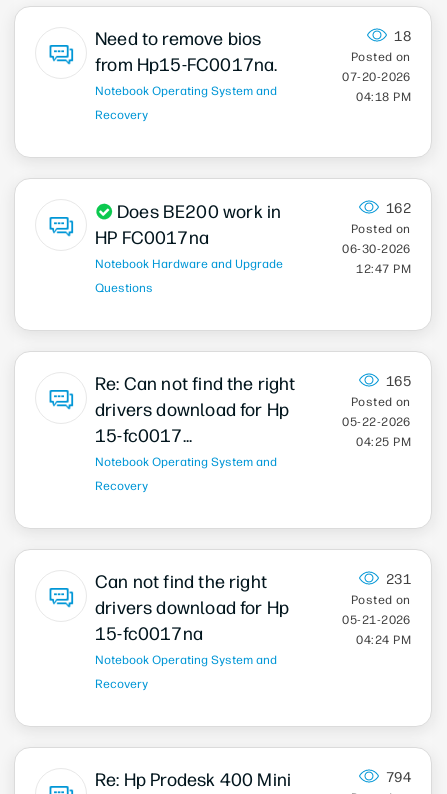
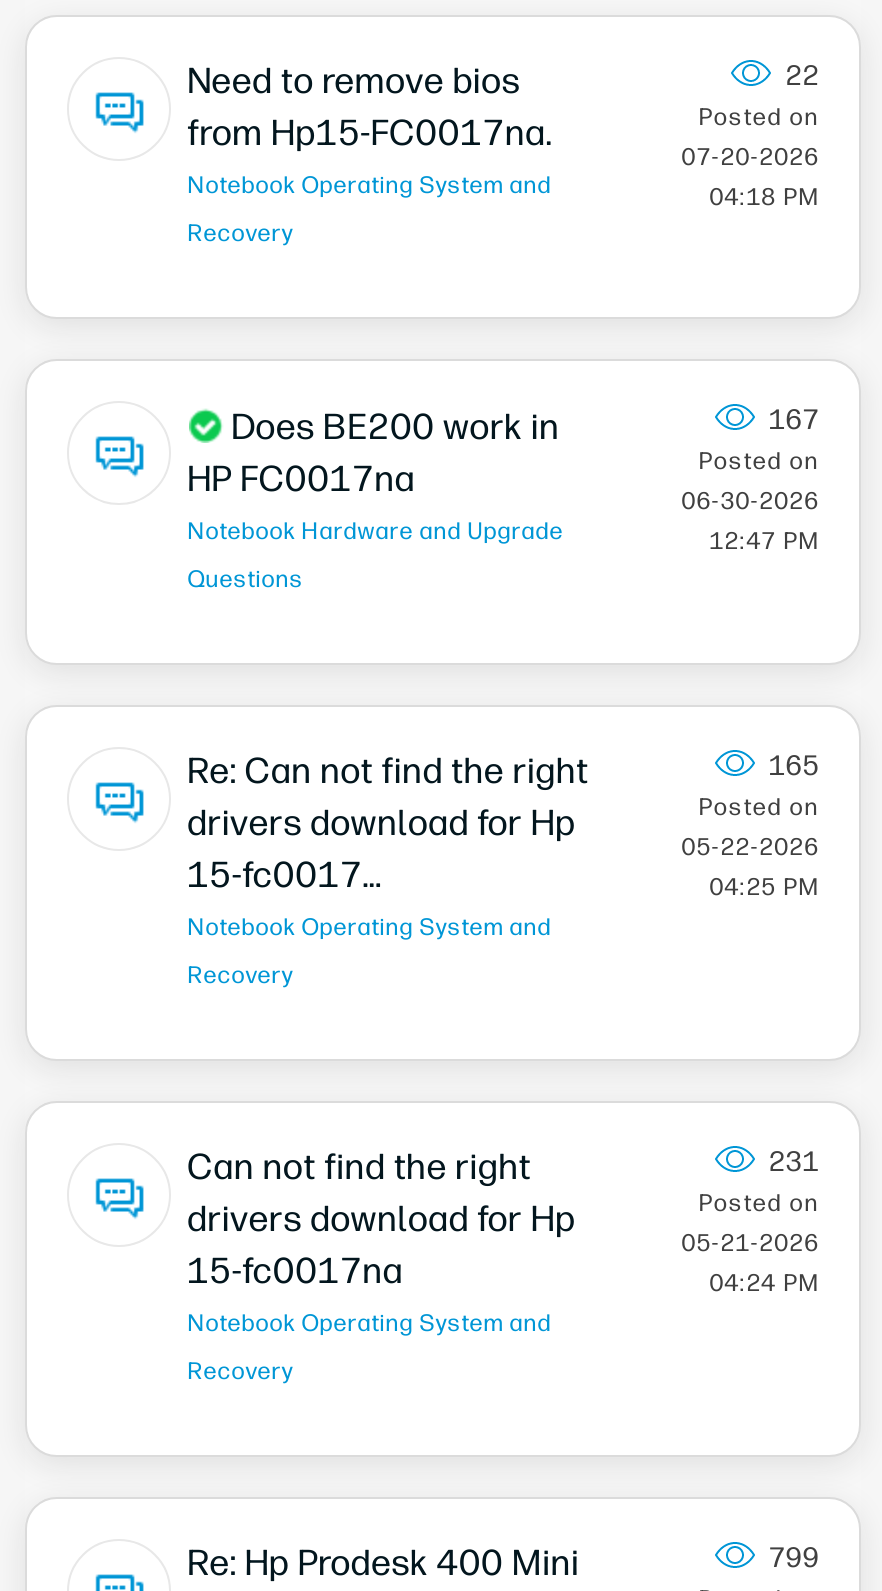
- 18
+ 22

- 162
+ 167

- 794
+ 799
